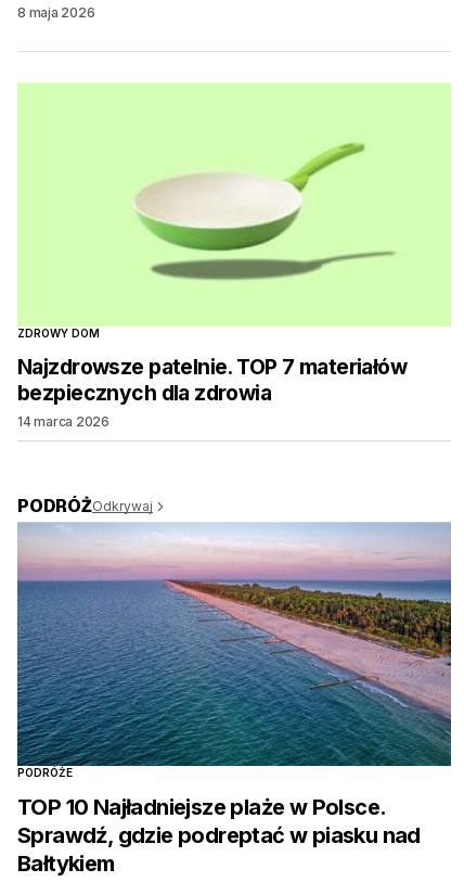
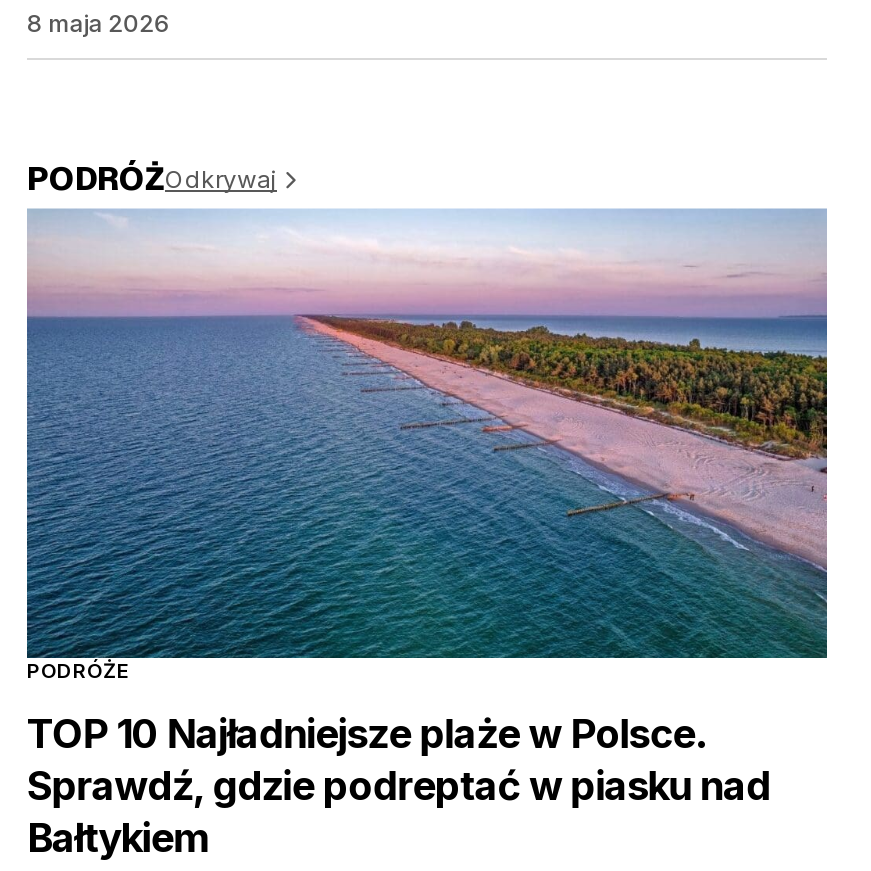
- [image]
- ZDROWY DOM
- Najzdrowsze patelnie. TOP 7 materiałów
- bezpiecznych dla zdrowia
- 14 marca 2026
